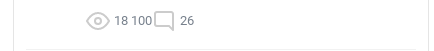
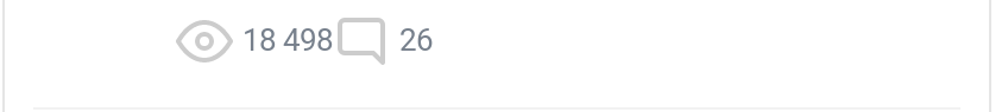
- 18 100 26
+ 18 498 26
